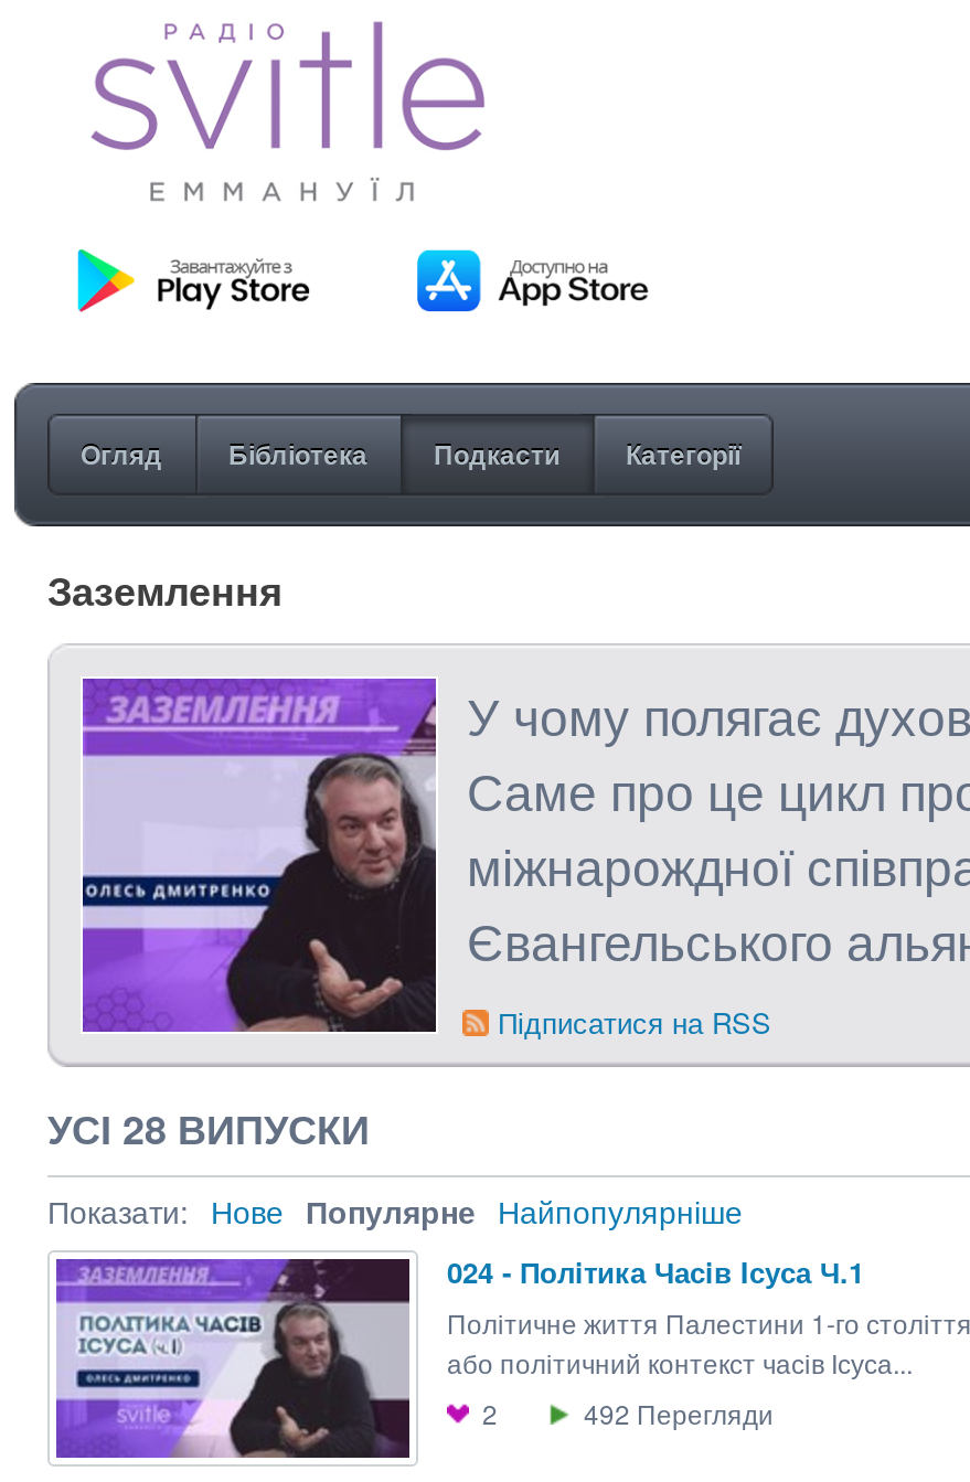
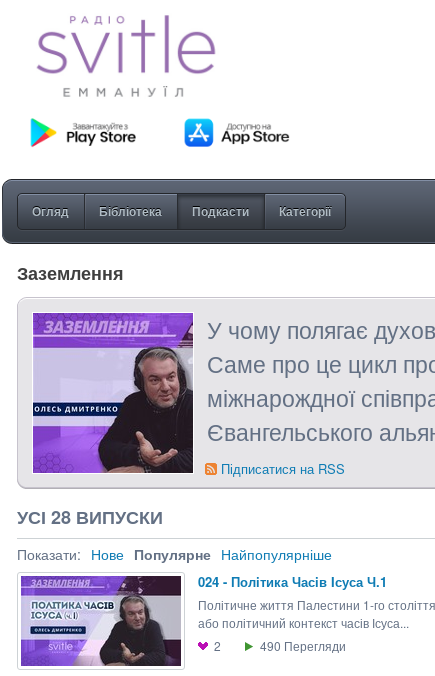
- 492 Перегляди
+ 490 Перегляди
